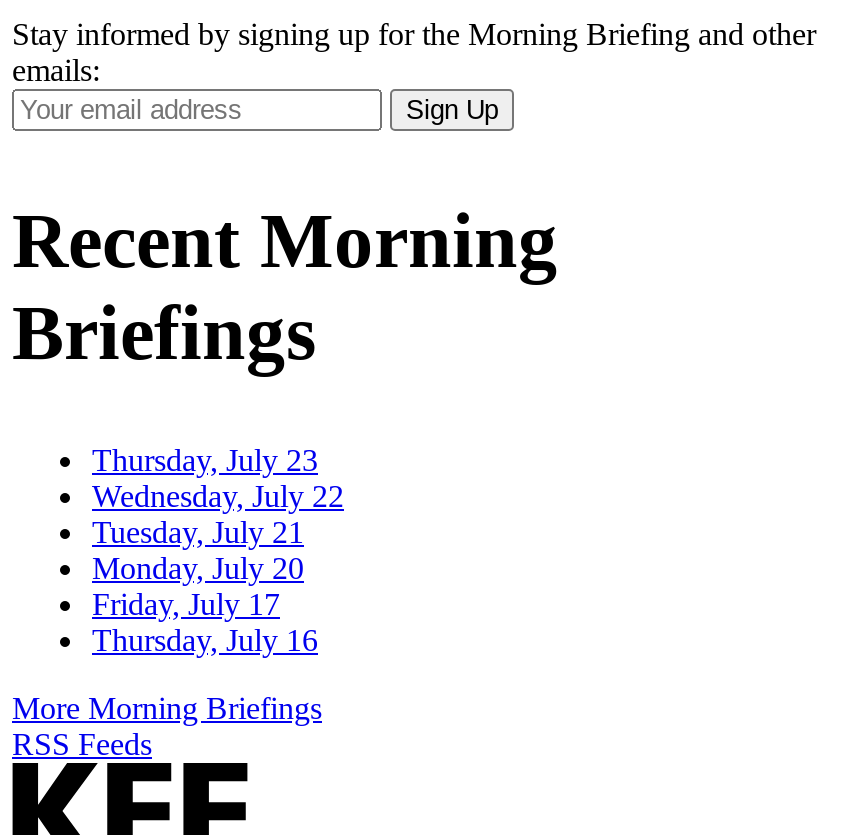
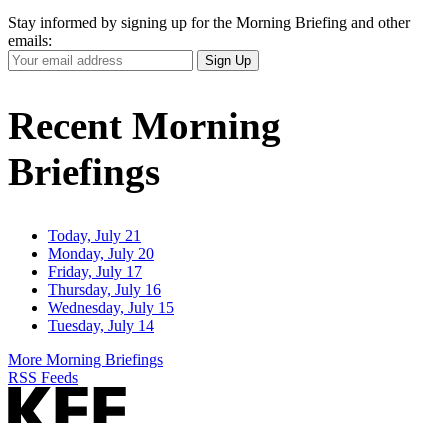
- Thursday, July 23
- Wednesday, July 22
- Tuesday, July 21
+ Today, July 21

moved up: Monday, July 20 | Friday, July 17 | Thursday, July 16

+ Wednesday, July 15
+ Tuesday, July 14
